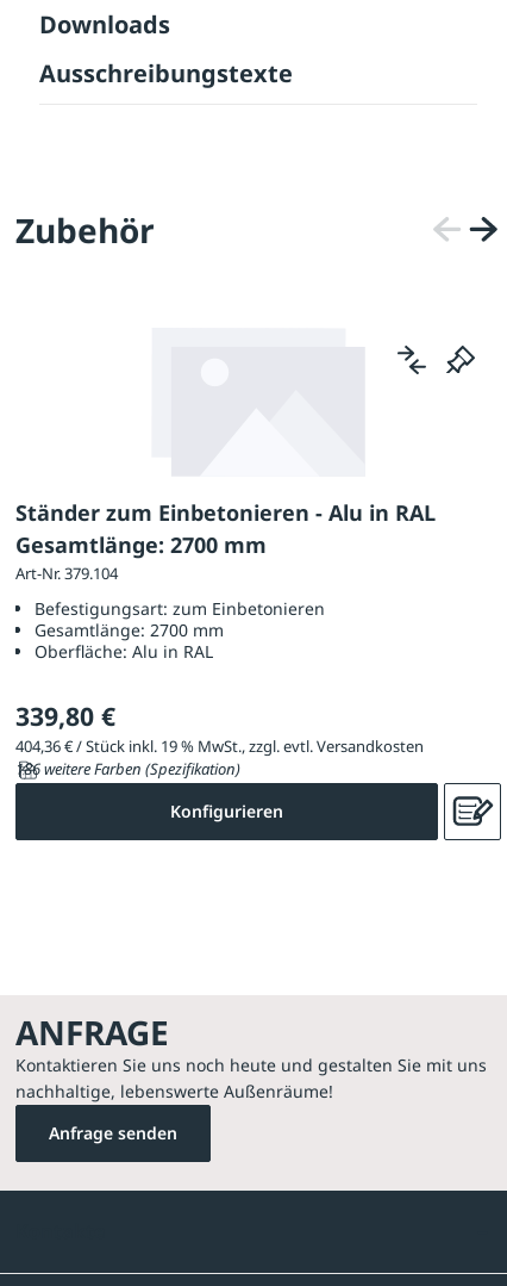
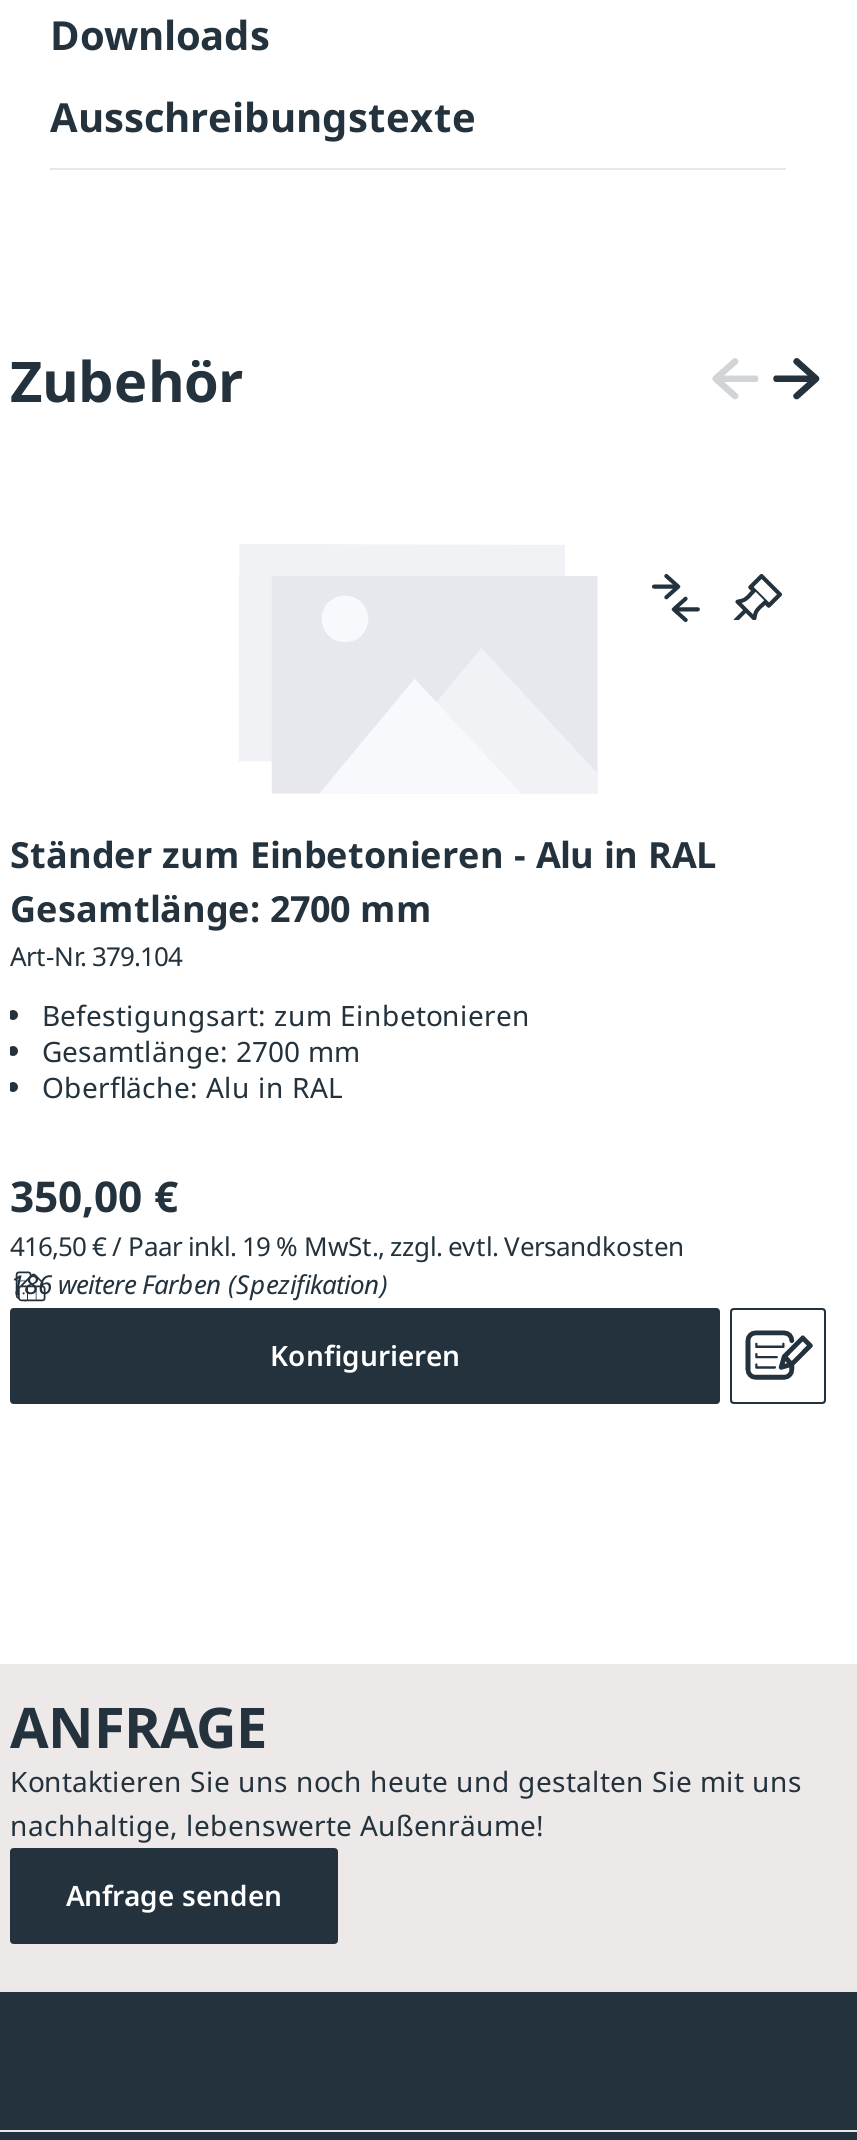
- 339,80 €
+ 350,00 €

- 404,36 € / Stück inkl. 19 % MwSt., zzgl. evtl. Versandkosten
+ 416,50 € / Paar inkl. 19 % MwSt., zzgl. evtl. Versandkosten
